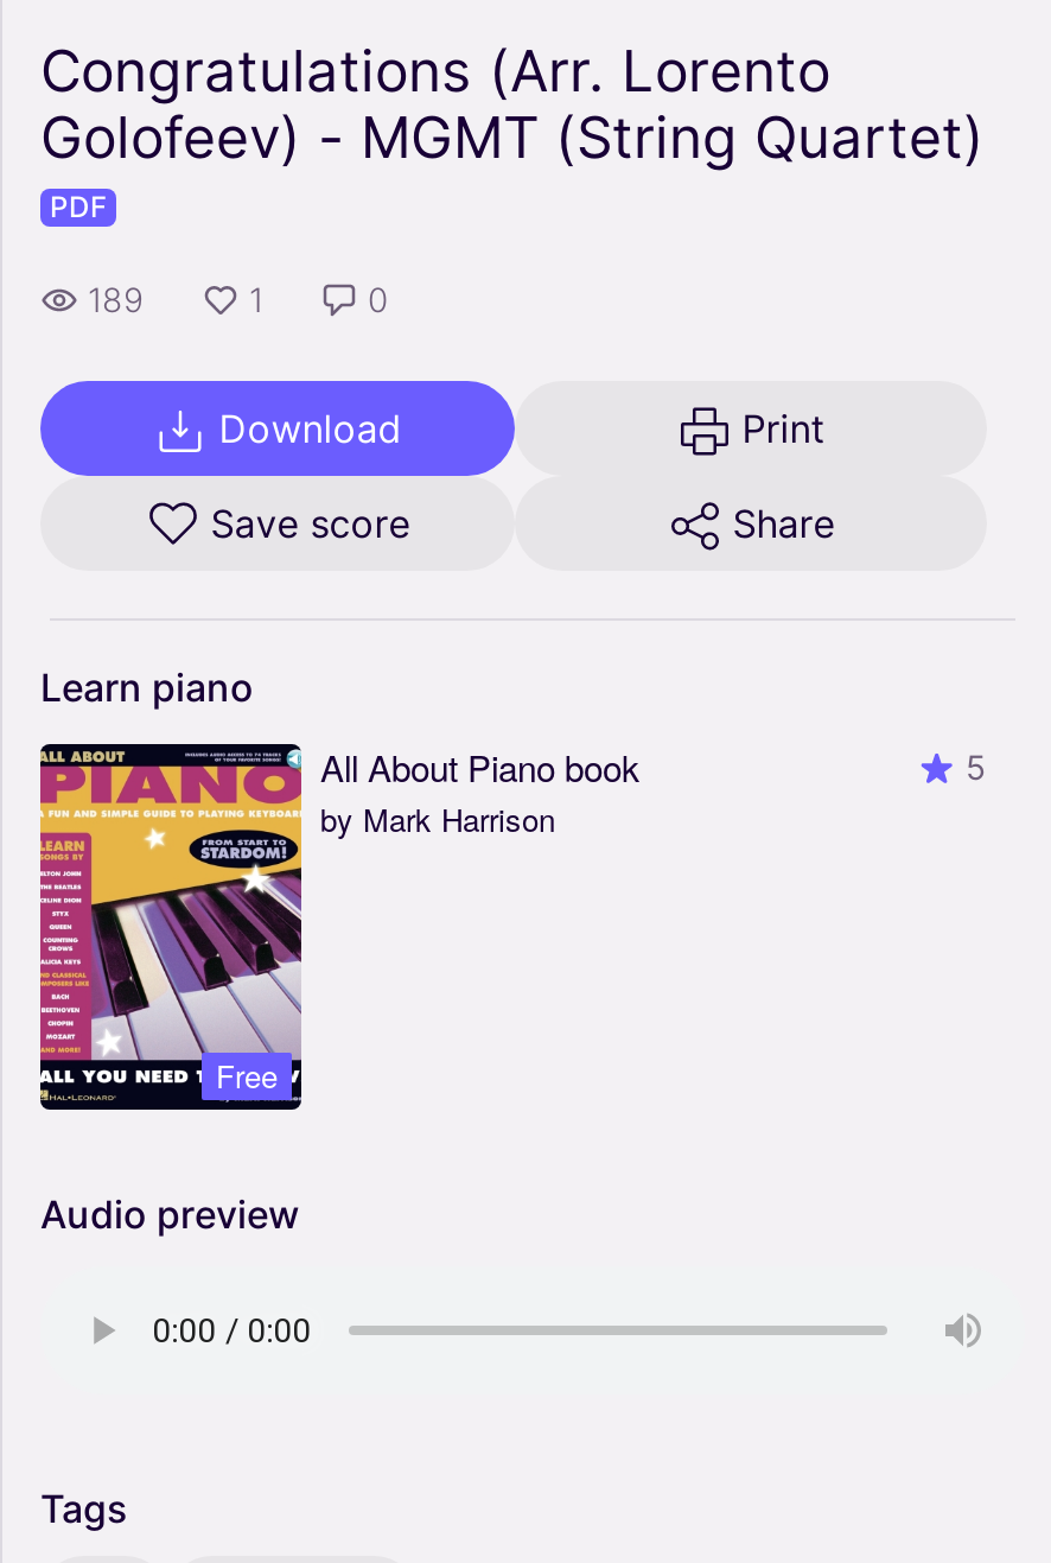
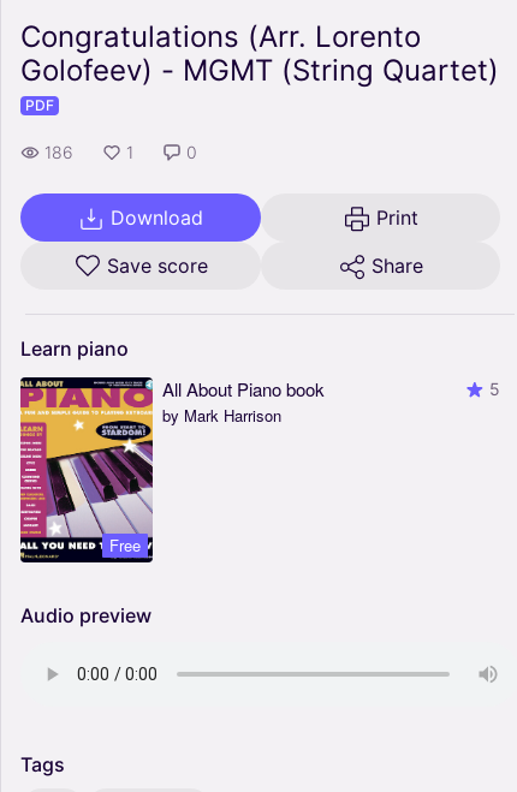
- 189
+ 186
